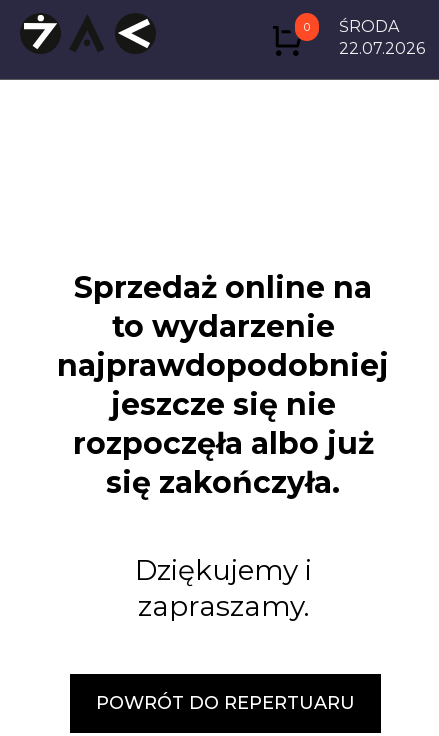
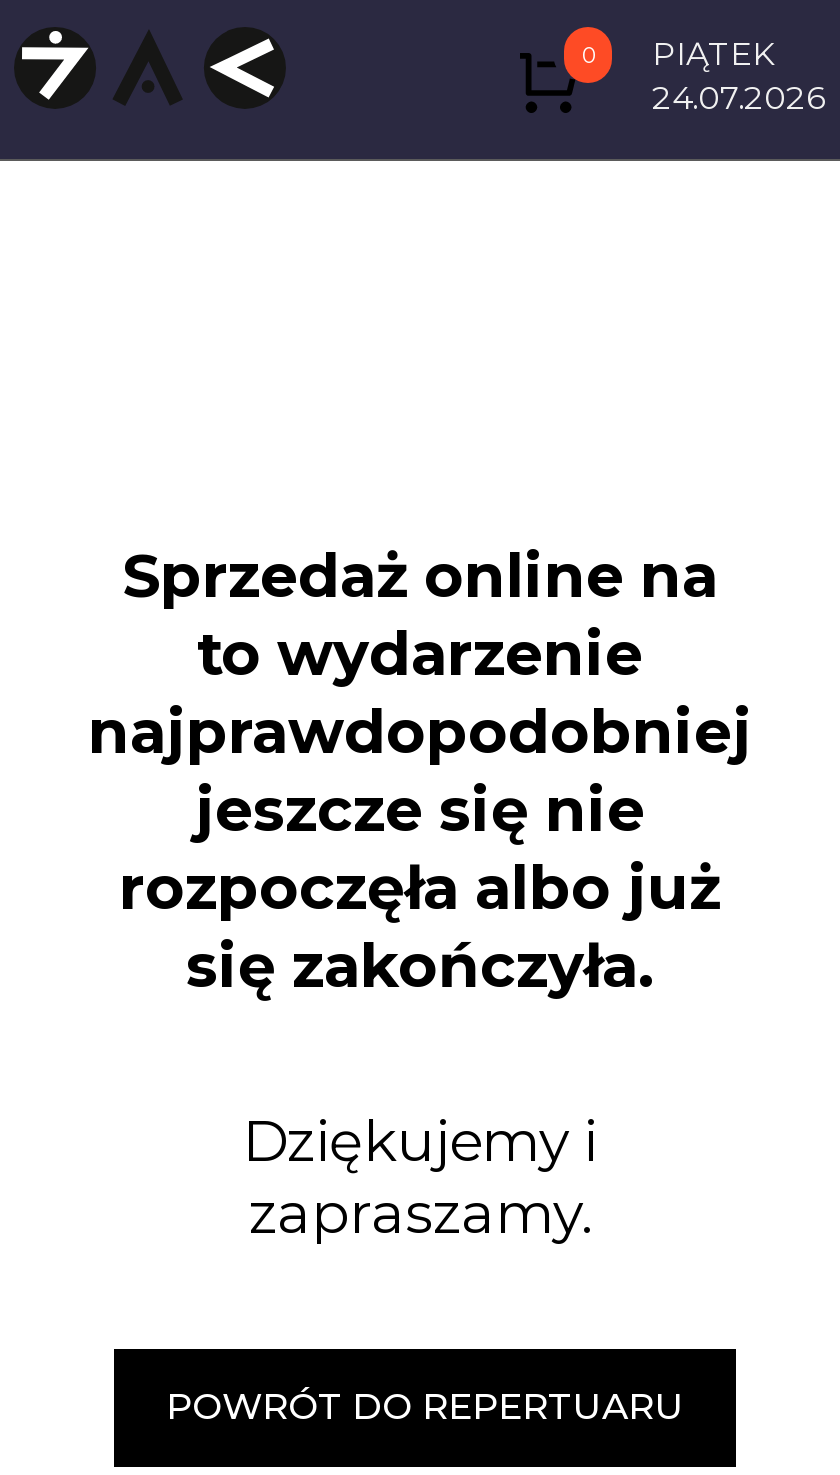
- ŚRODA
- 22.07.2026
+ PIĄTEK
+ 24.07.2026
